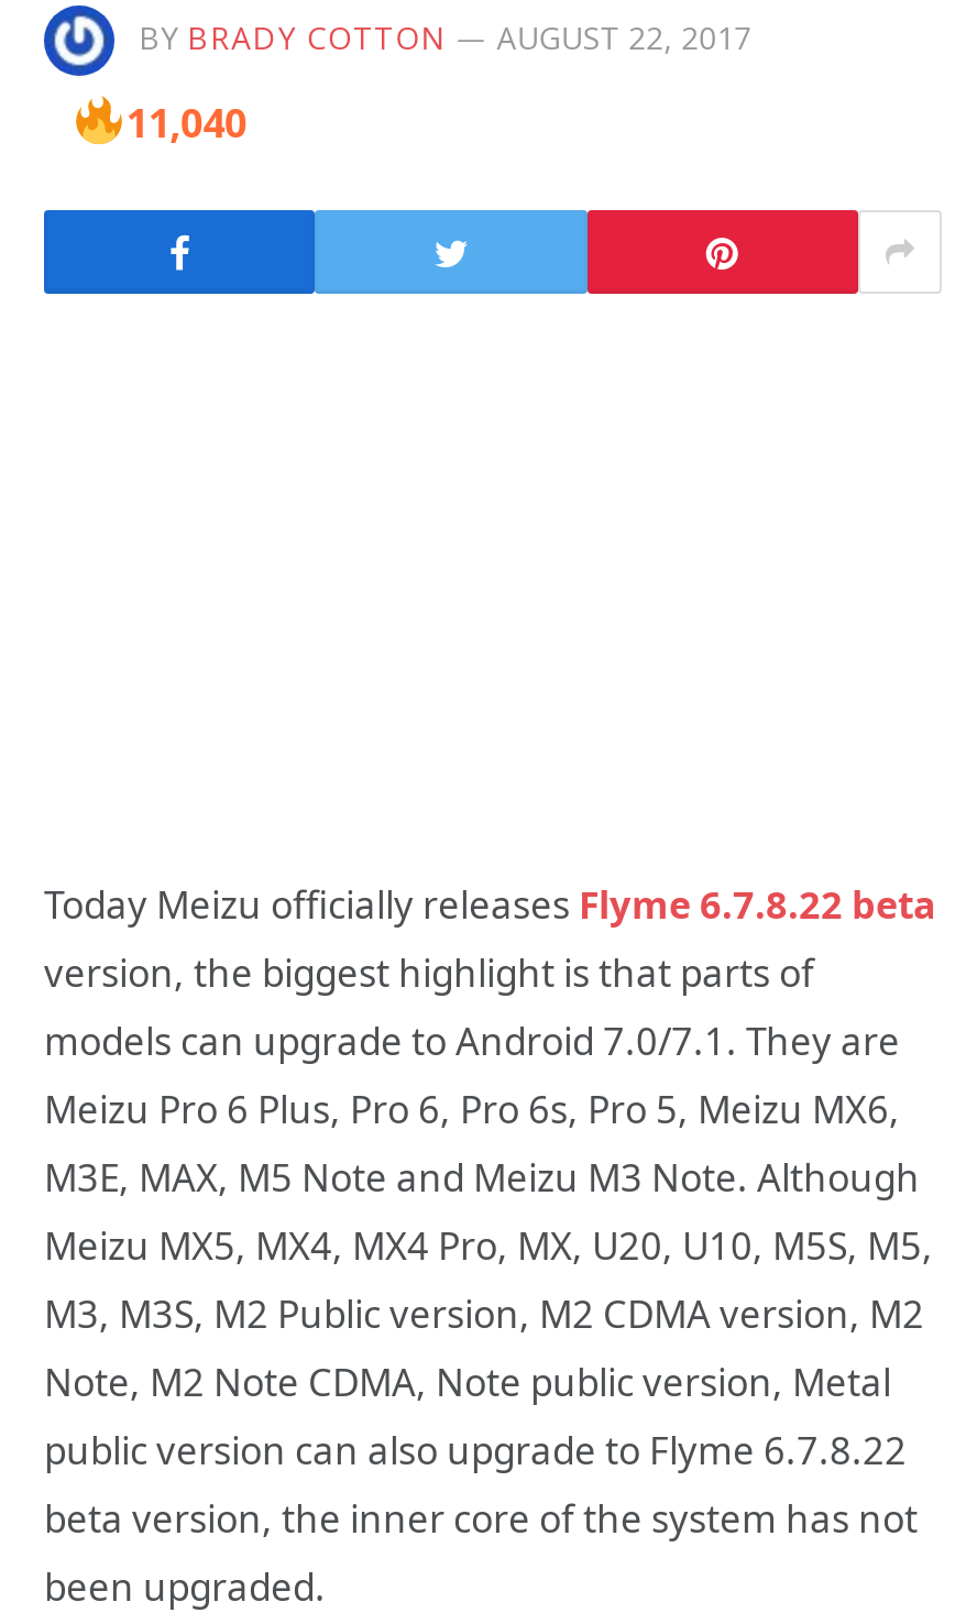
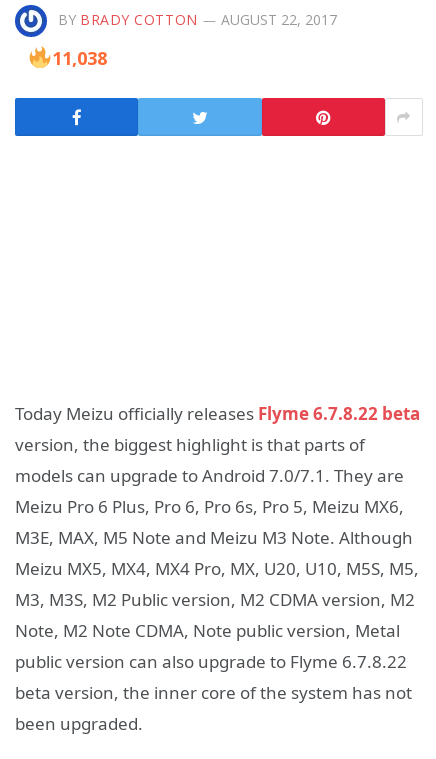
- 11,040
+ 11,038
